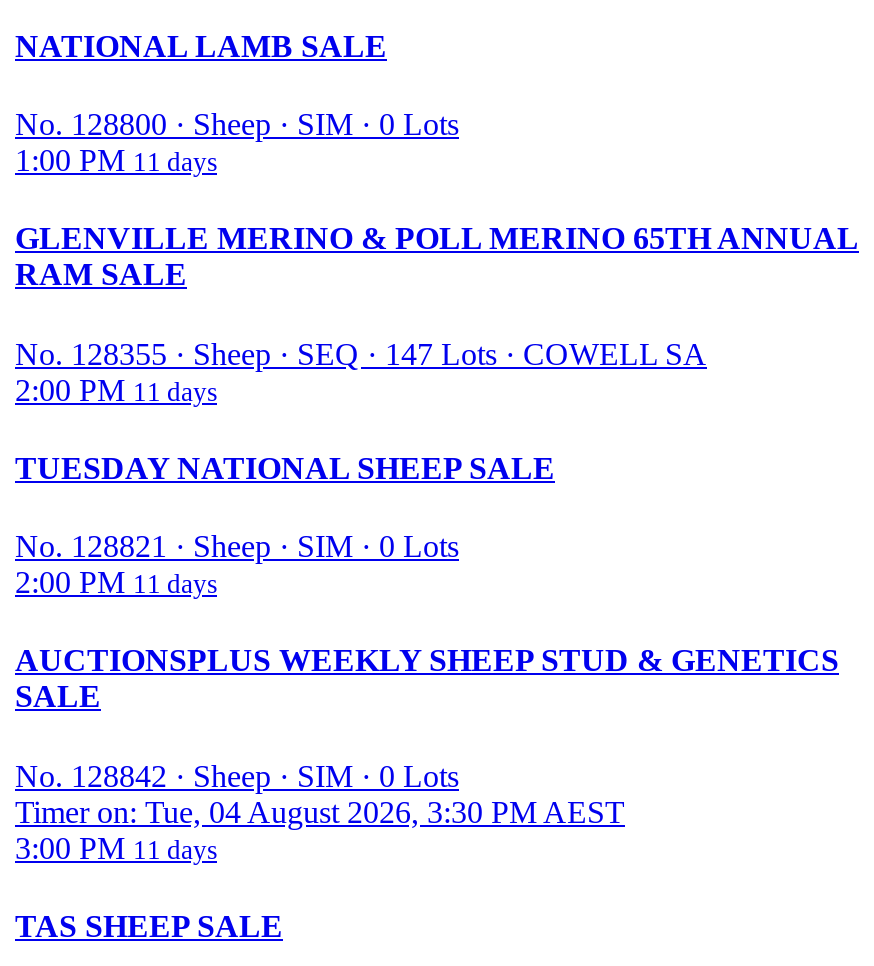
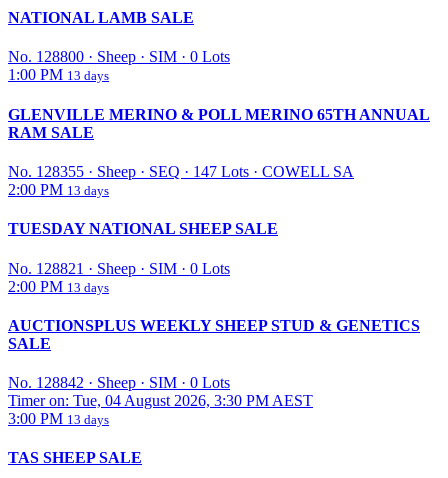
- 1:00 PM 11 days
+ 1:00 PM 13 days

- 2:00 PM 11 days
+ 2:00 PM 13 days

- 2:00 PM 11 days
+ 2:00 PM 13 days

- 3:00 PM 11 days
+ 3:00 PM 13 days
